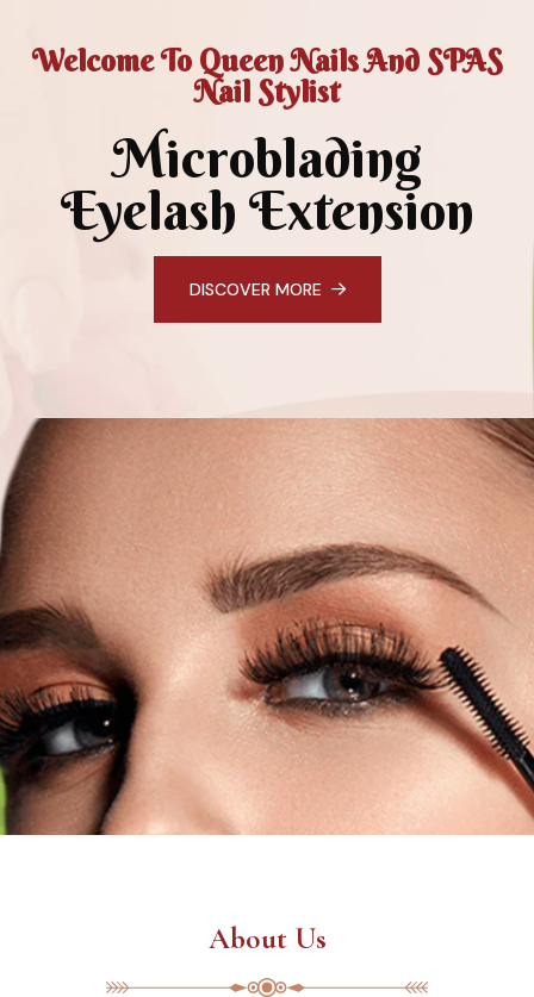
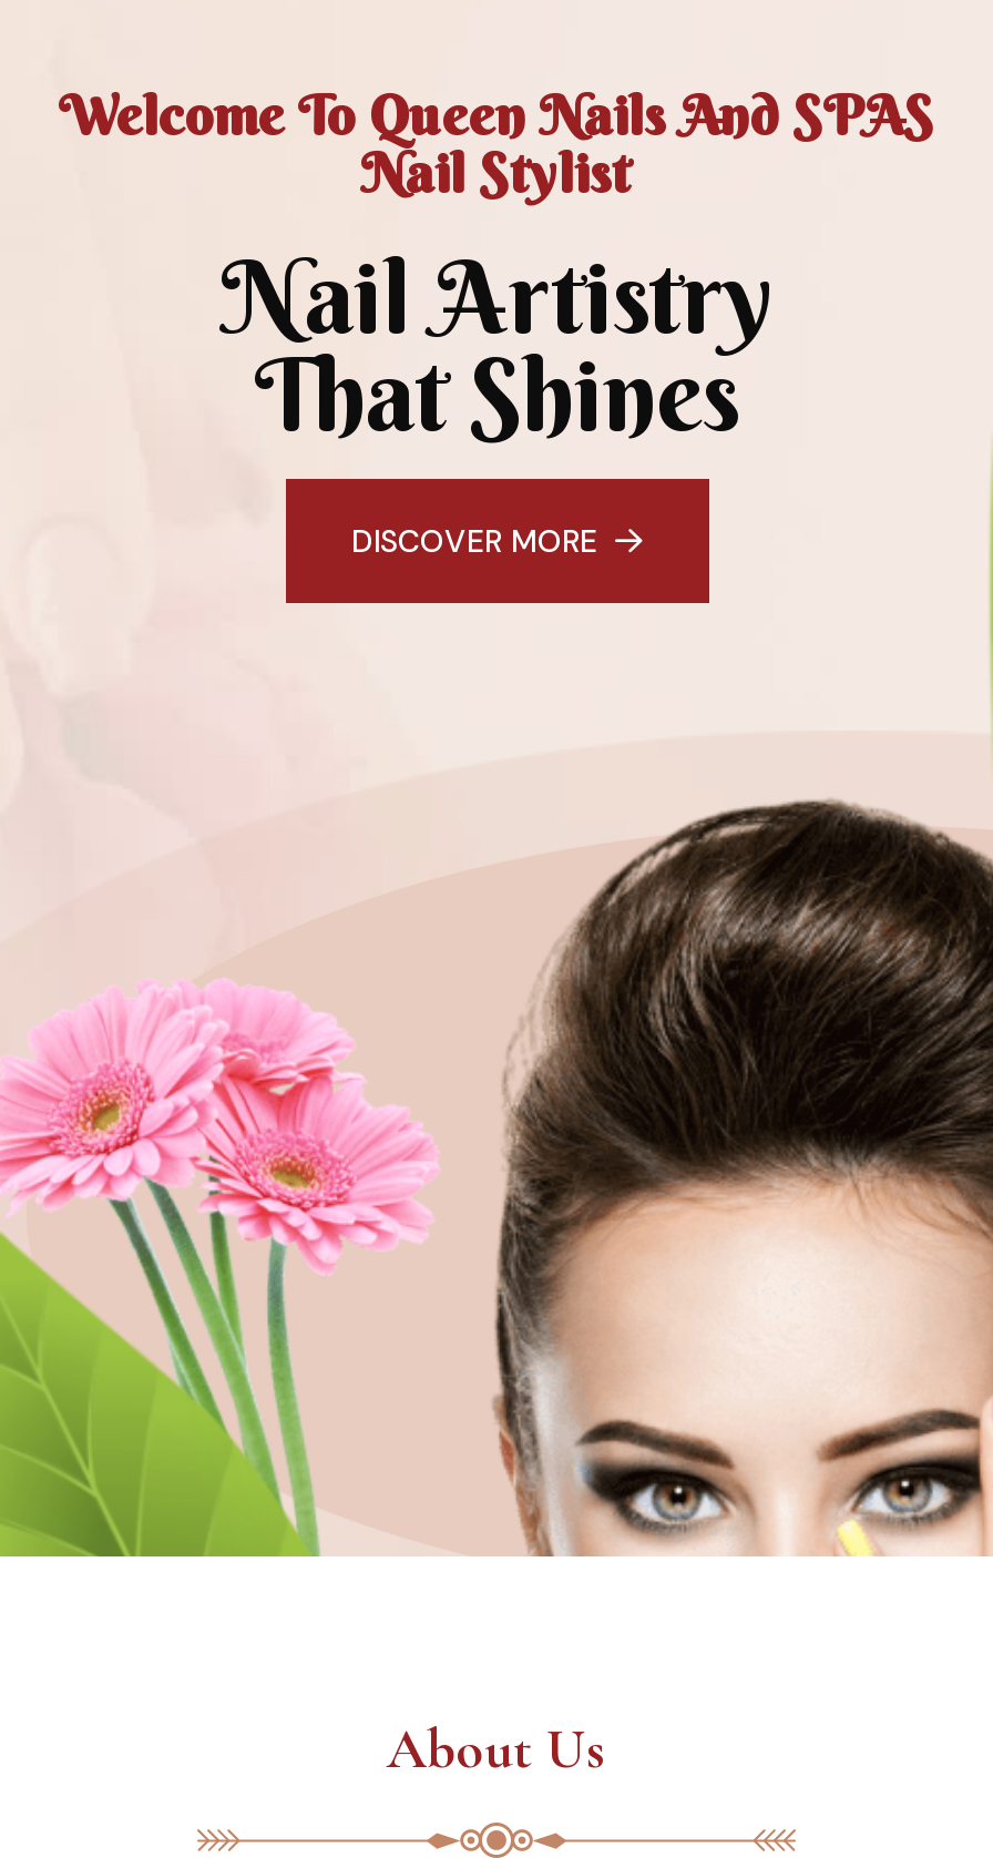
- Microblading
- Eyelash Extension
+ Nail Artistry
+ That Shines

- [image]
+ [image]
